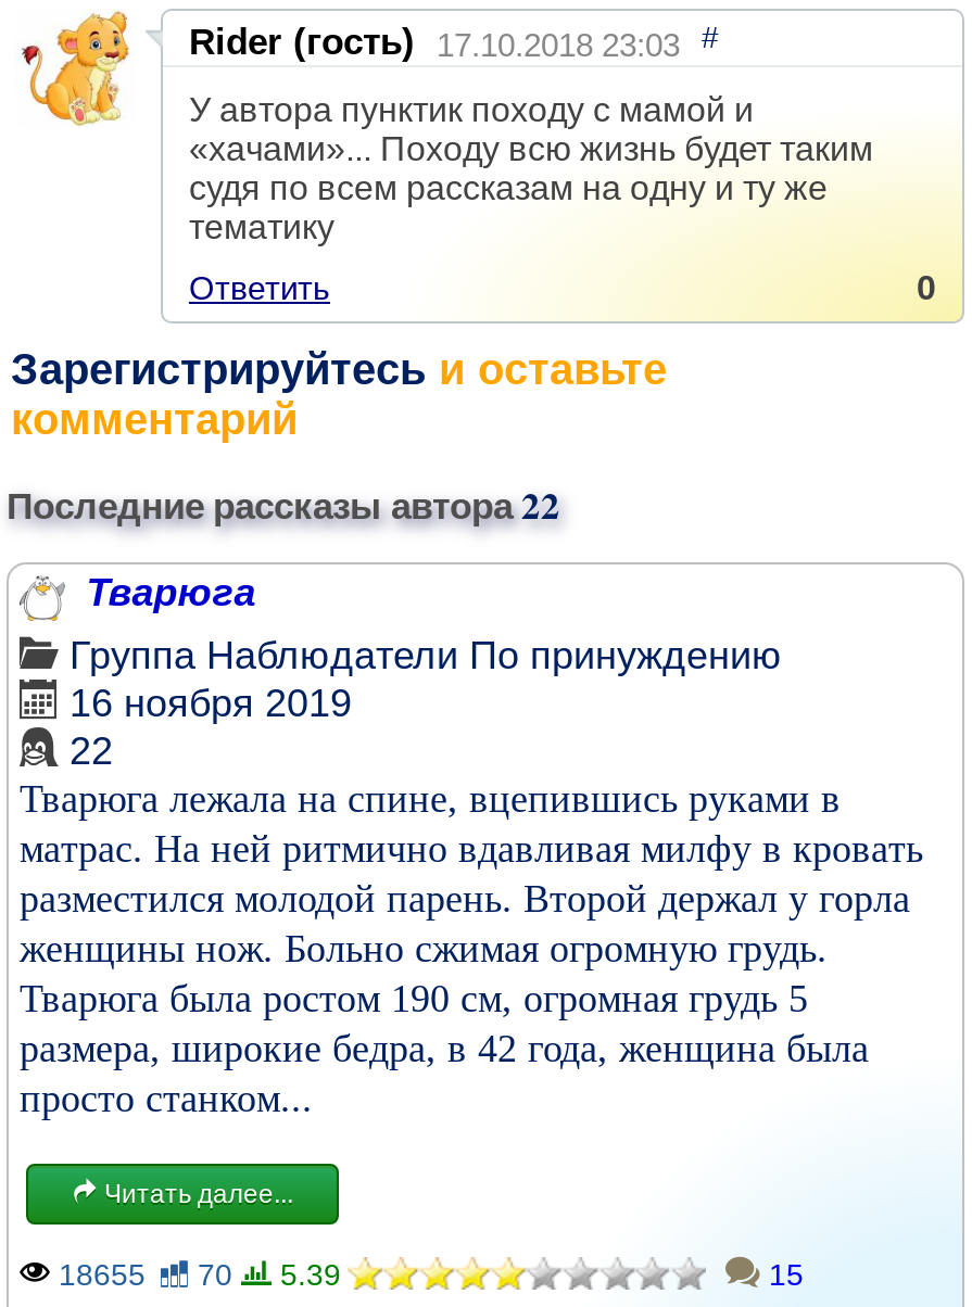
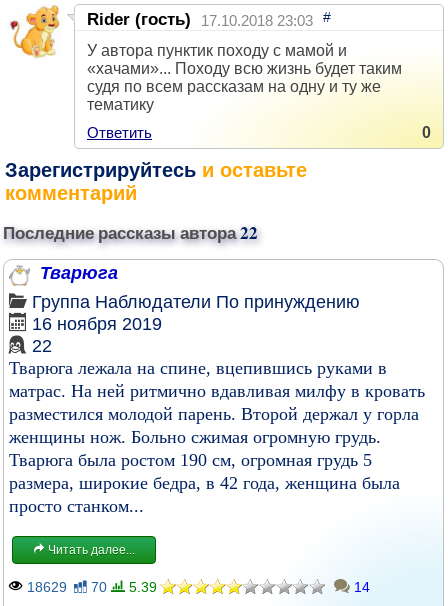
- 18655 70 5.39
+ 18629 70 5.39

- 15
+ 14
